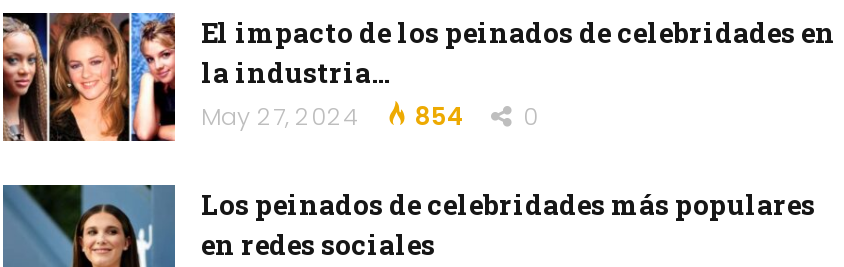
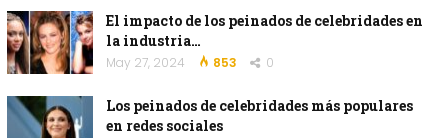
- May 27, 2024 854 0
+ May 27, 2024 853 0
